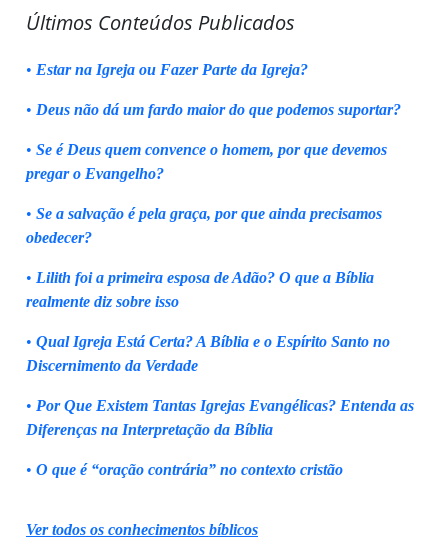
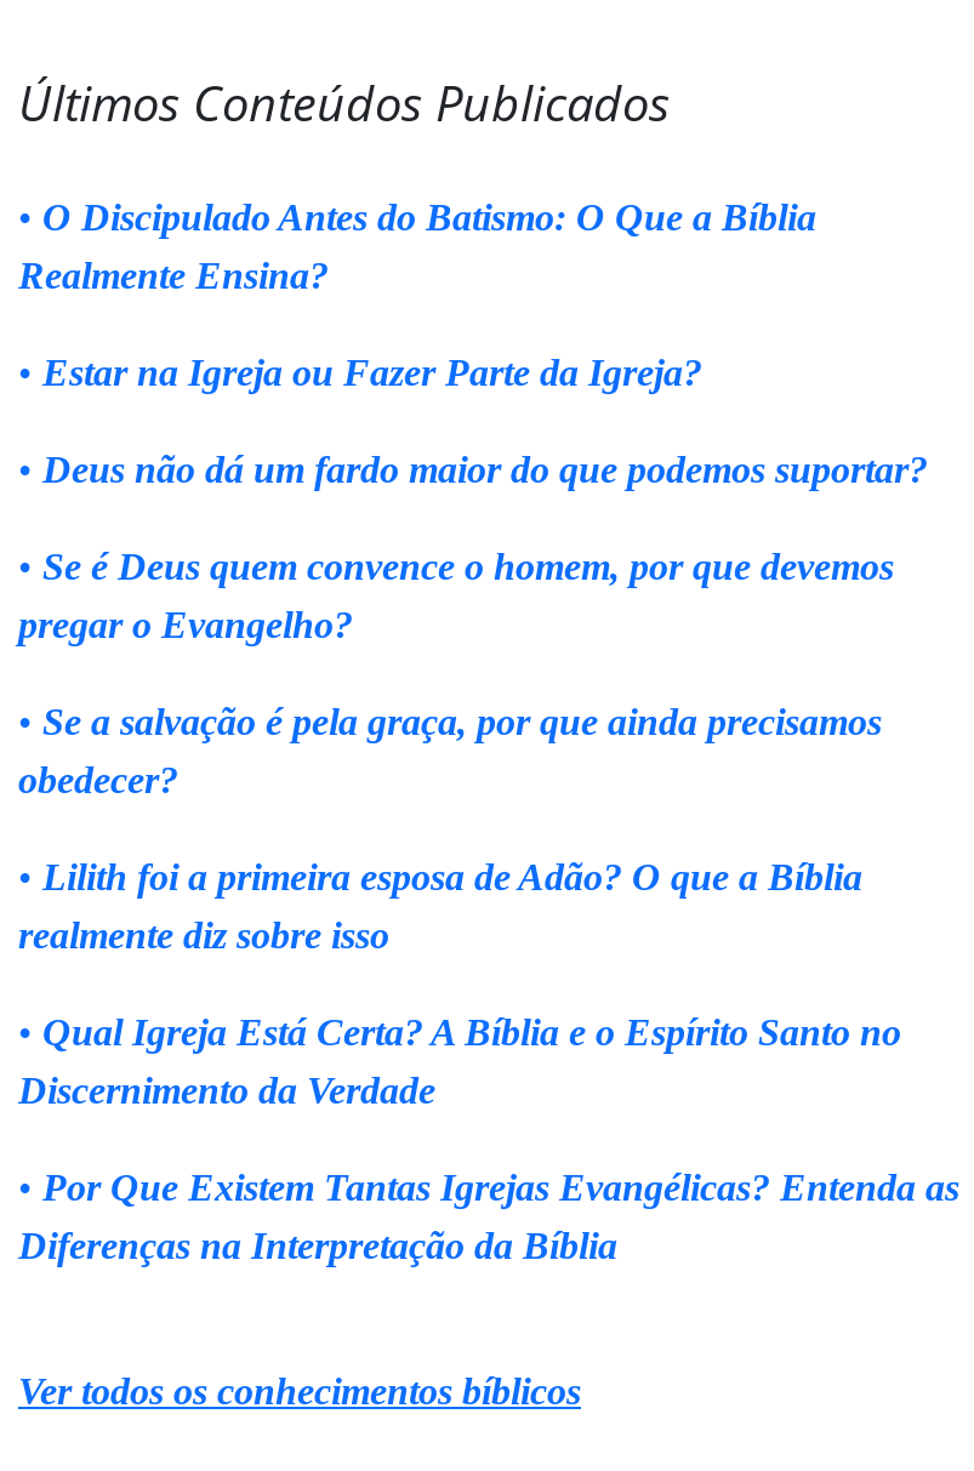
+ • O Discipulado Antes do Batismo: O Que a Bíblia
+ Realmente Ensina?

moved down: • Estar na Igreja ou Fazer Parte da Igreja? | • Deus não dá um fardo maior do que podemos suportar? | • Se é Deus quem convence o homem, por que devemos | ... | • Por Que Existem Tantas Igrejas Evangélicas? Entenda as | Diferenças na Interpretação da Bíblia

- • O que é “oração contrária” no contexto cristão
